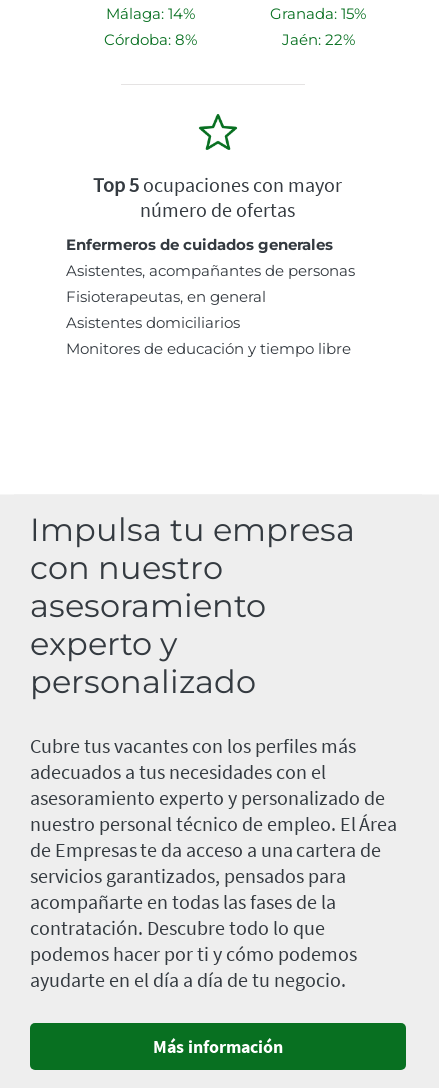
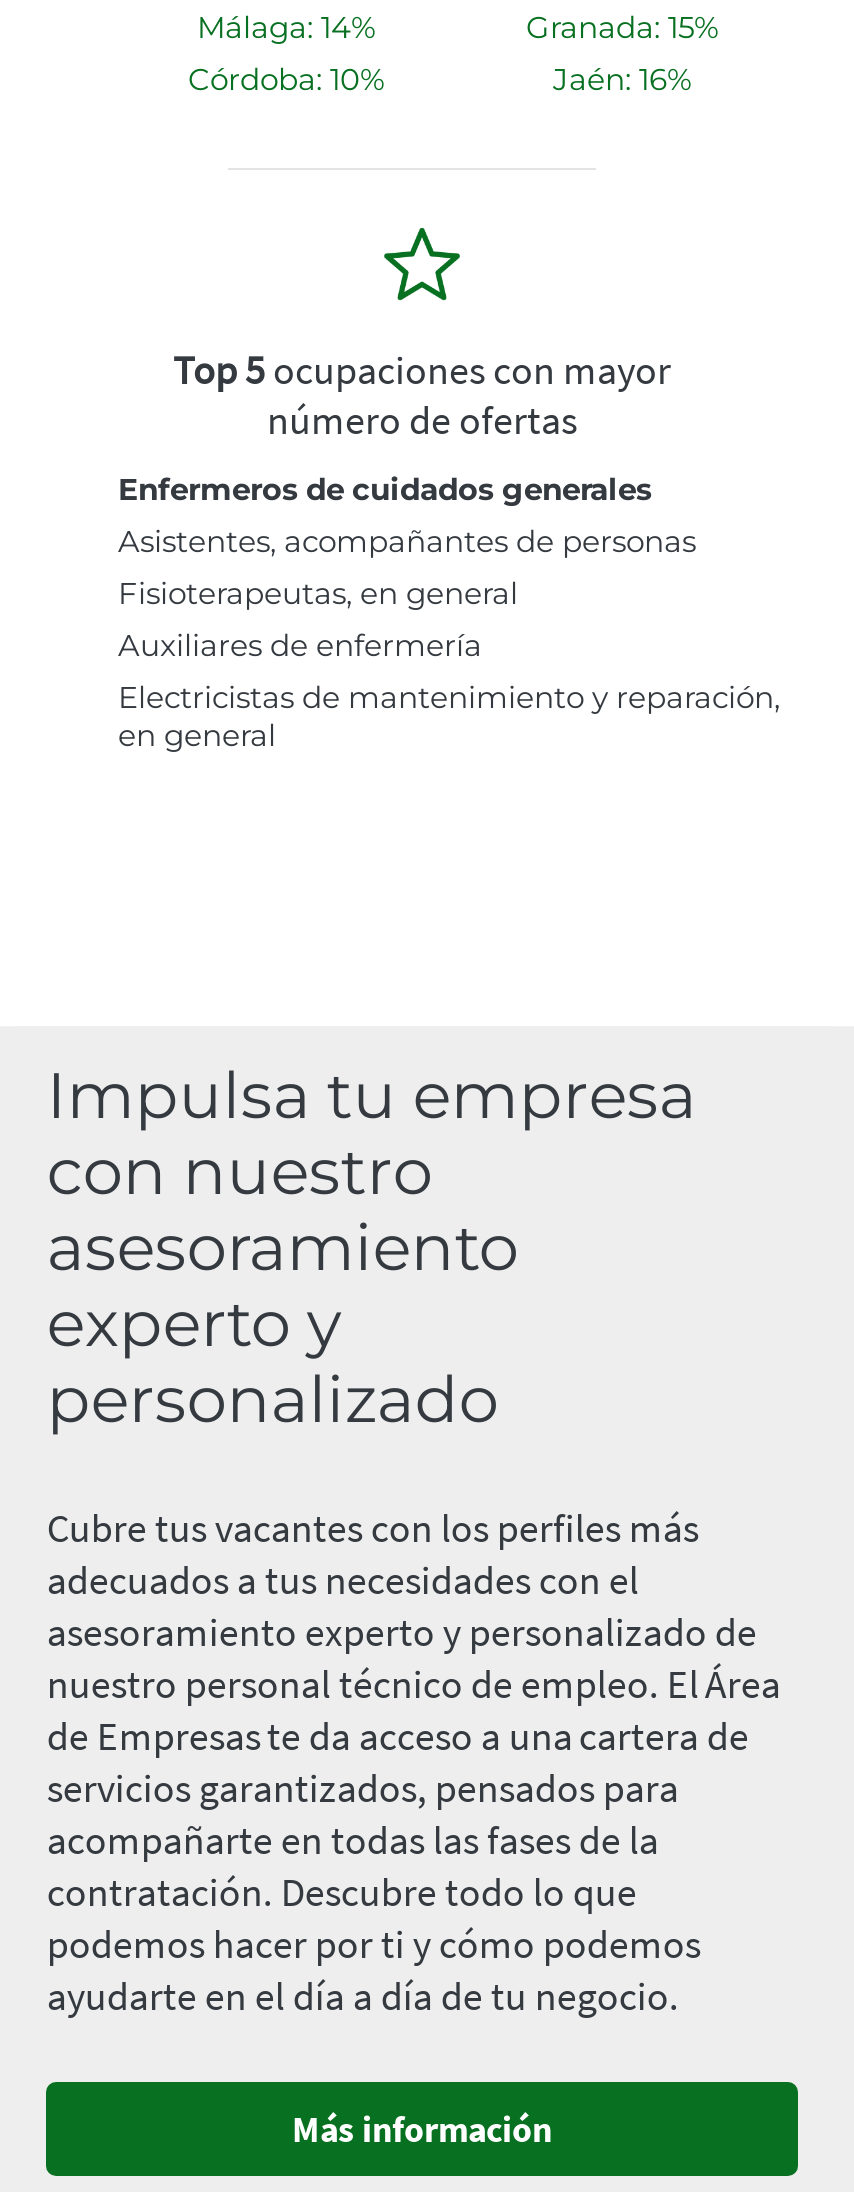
- Córdoba: 8%
+ Córdoba: 10%

- Jaén: 22%
+ Jaén: 16%

- Asistentes domiciliarios
- Monitores de educación y tiempo libre
+ Auxiliares de enfermería
+ Electricistas de mantenimiento y reparación,
+ en general
